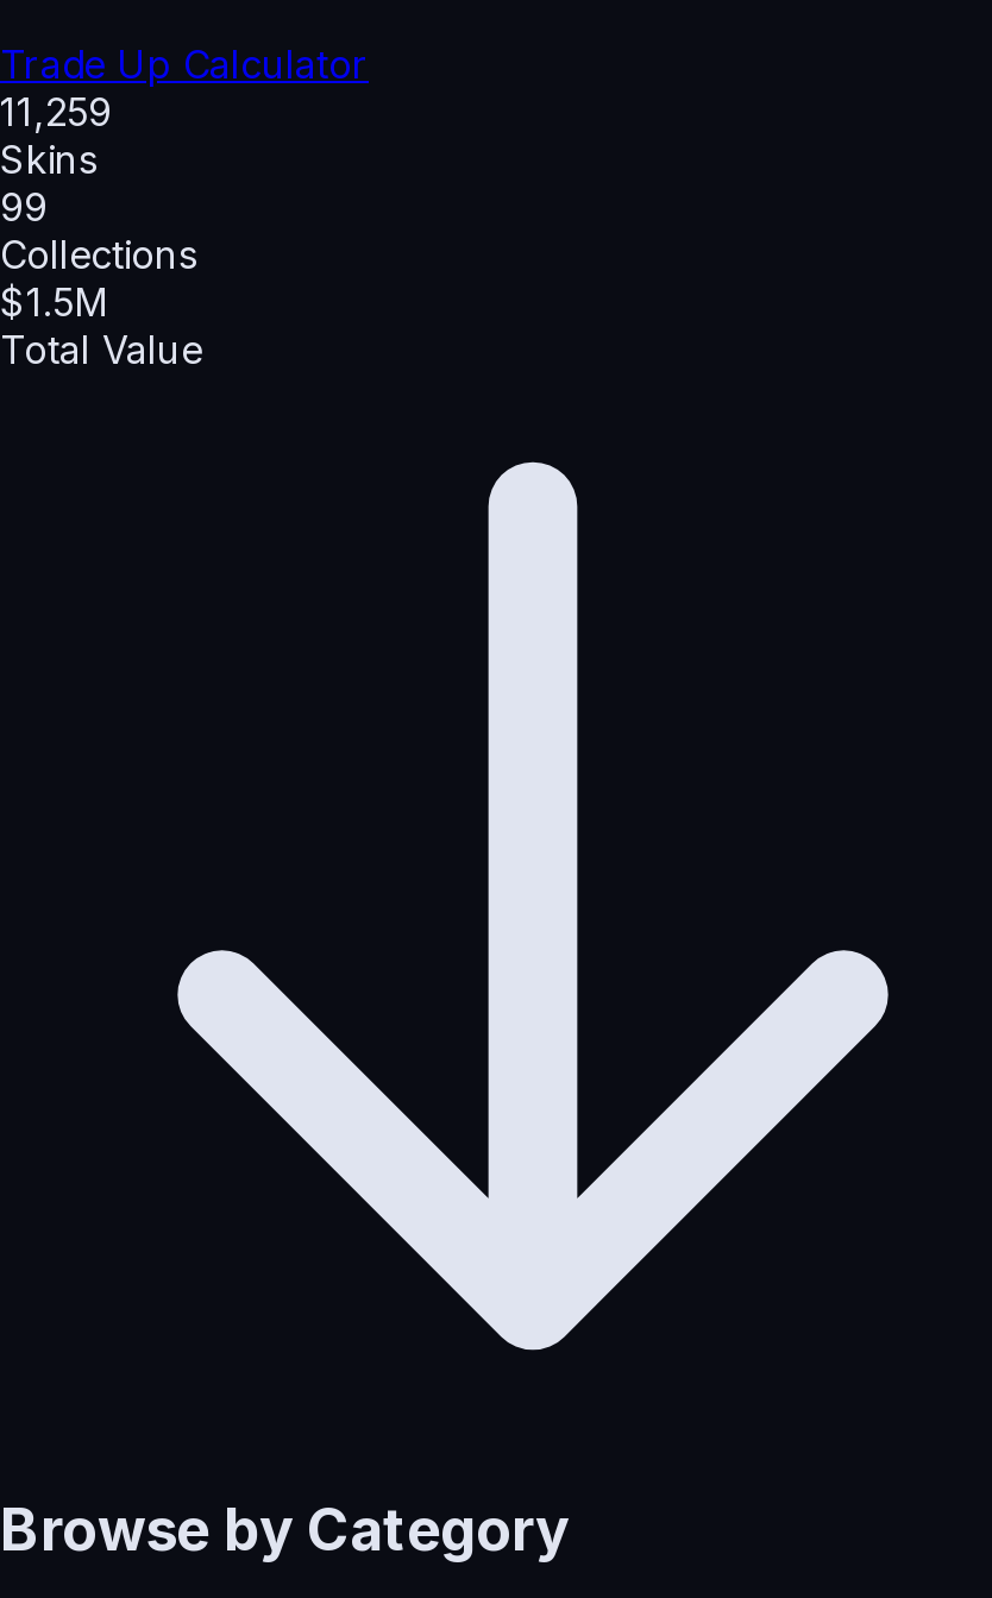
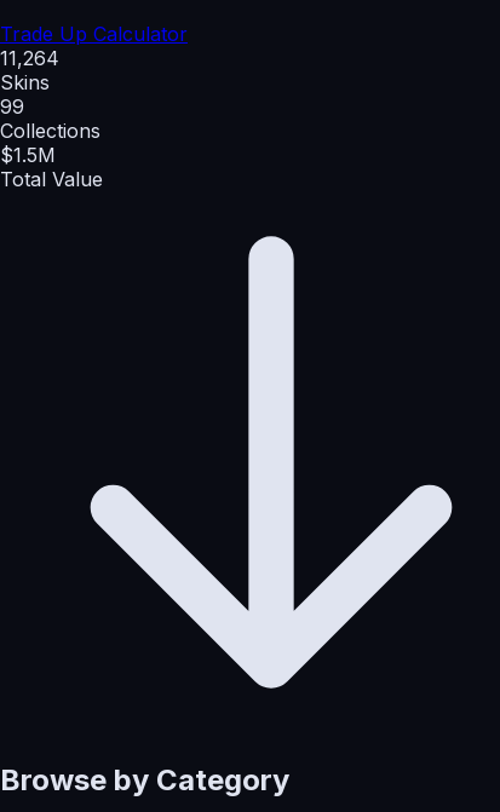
- 11,259
+ 11,264
